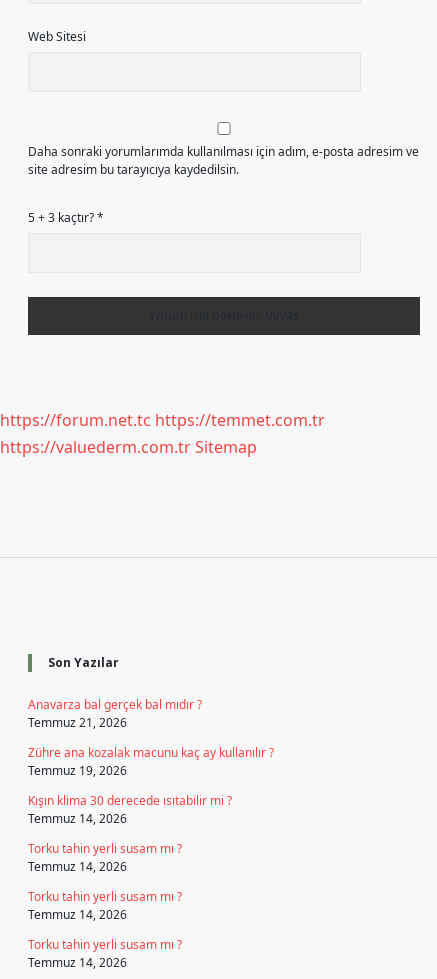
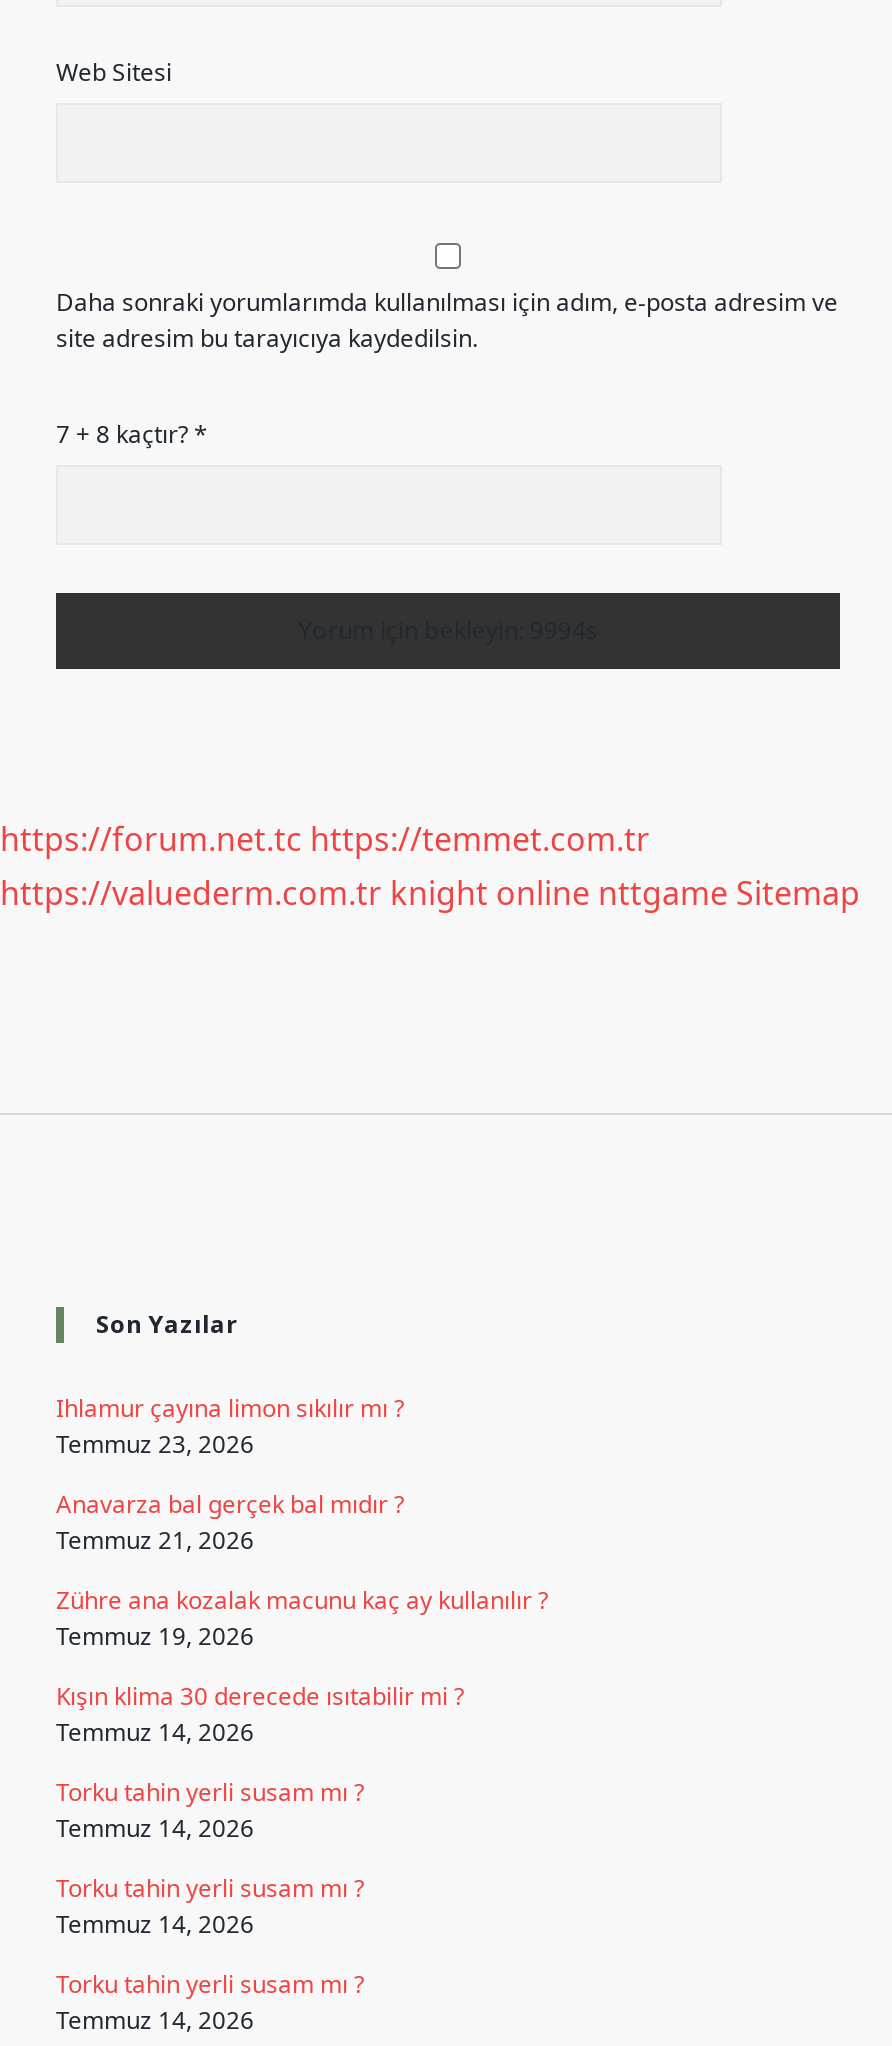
- 5 + 3 kaçtır? *
+ 7 + 8 kaçtır? *

- https://valuederm.com.tr Sitemap
+ https://valuederm.com.tr knight online nttgame Sitemap

+ Ihlamur çayına limon sıkılır mı ?
+ Temmuz 23, 2026
